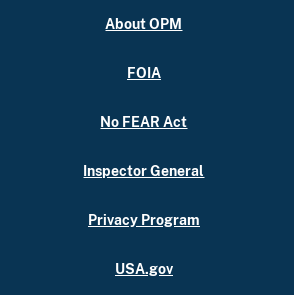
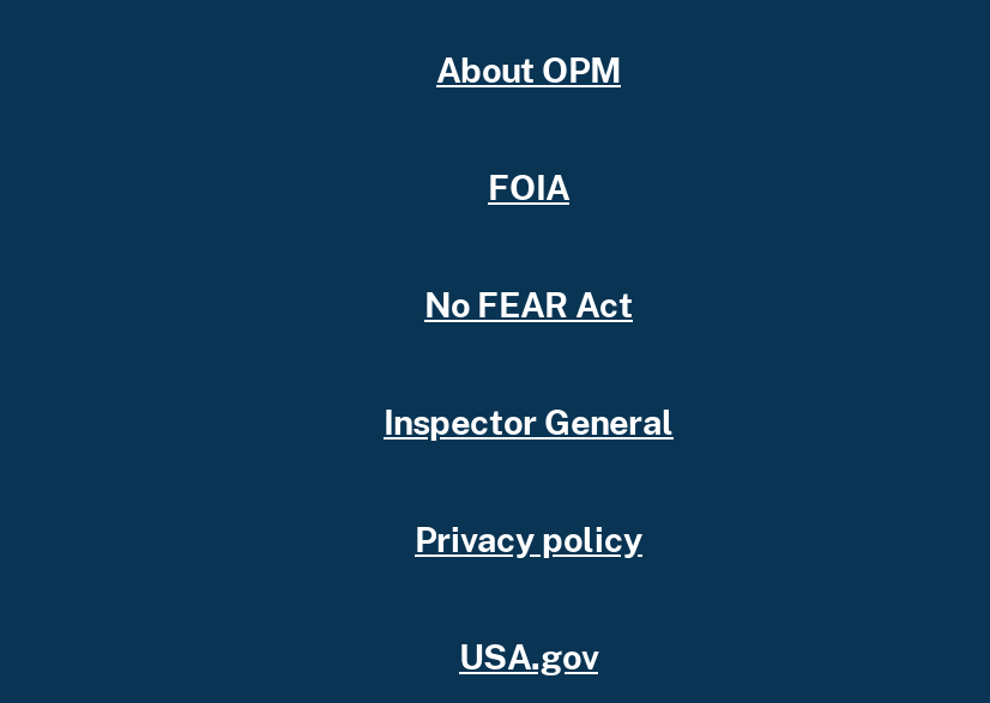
- Privacy Program
+ Privacy policy
